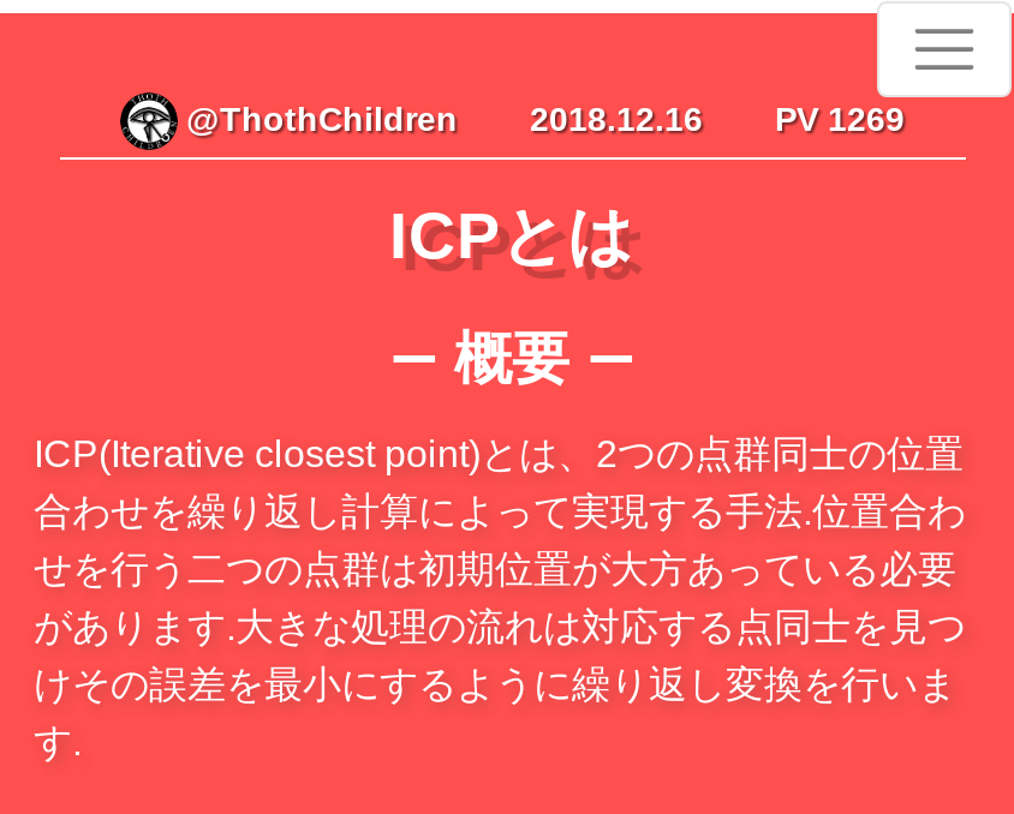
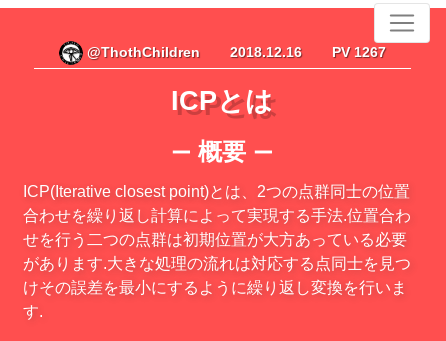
- @ThothChildren 2018.12.16 PV 1269
+ @ThothChildren 2018.12.16 PV 1267
